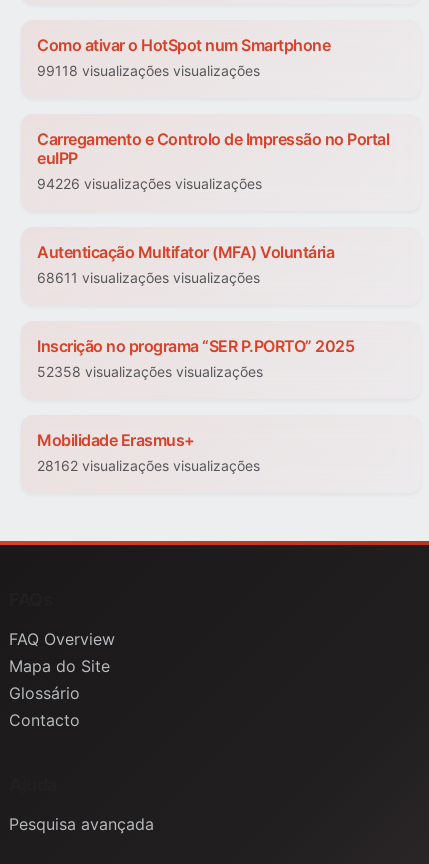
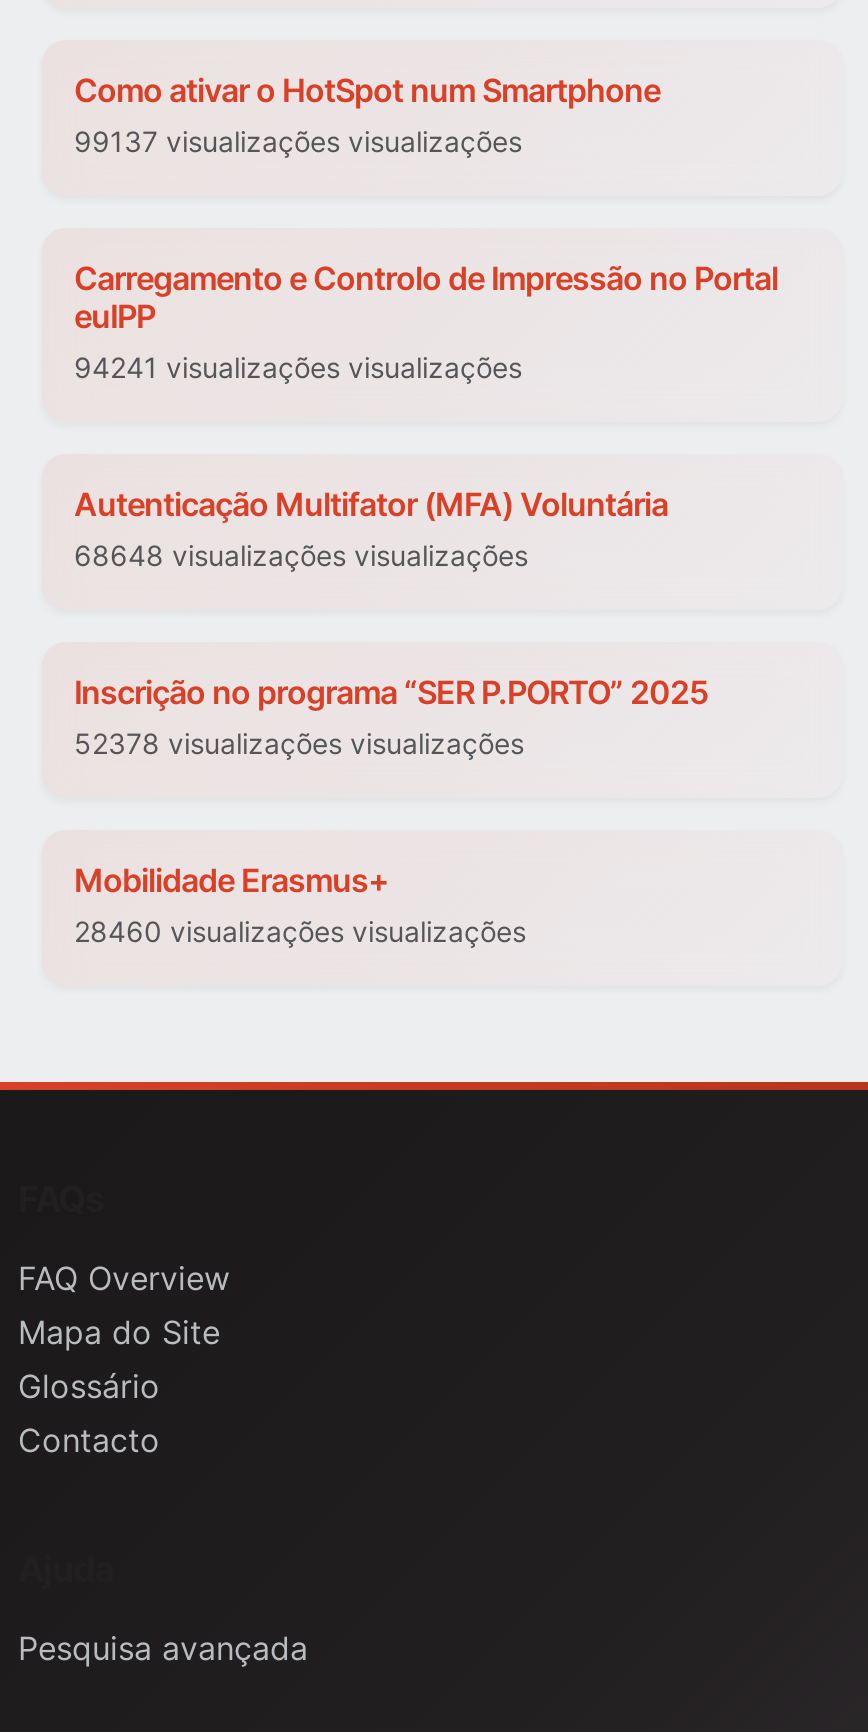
- 99118 visualizações visualizações
+ 99137 visualizações visualizações

- 94226 visualizações visualizações
+ 94241 visualizações visualizações

- 68611 visualizações visualizações
+ 68648 visualizações visualizações

- 52358 visualizações visualizações
+ 52378 visualizações visualizações

- 28162 visualizações visualizações
+ 28460 visualizações visualizações
